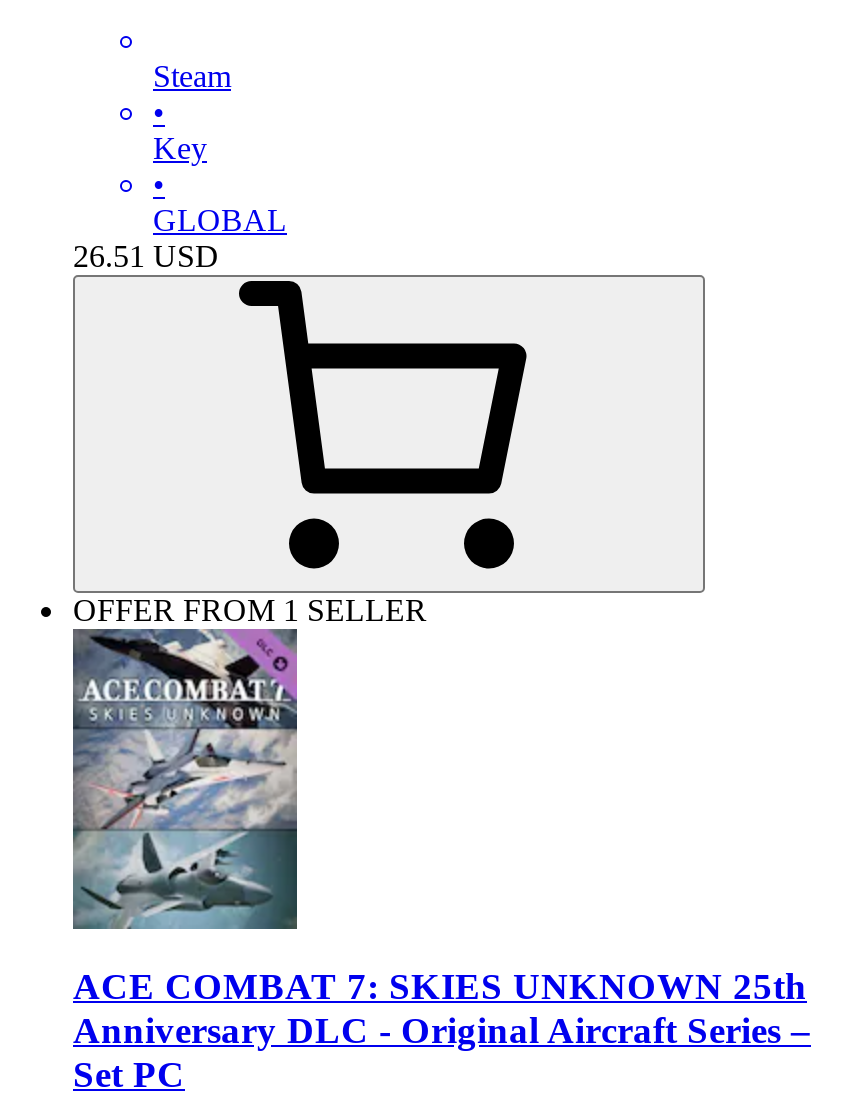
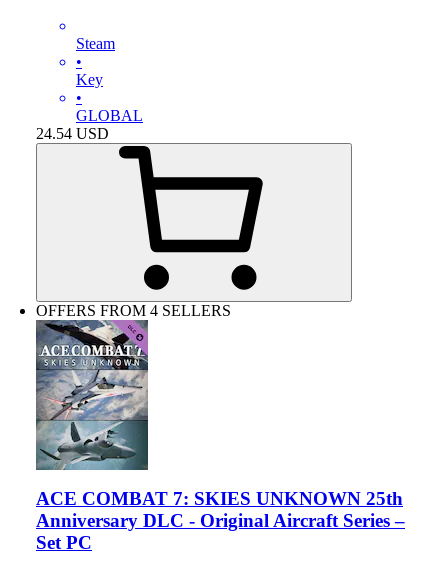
- 26.51 USD
+ 24.54 USD

- OFFER FROM 1 SELLER
+ OFFERS FROM 4 SELLERS
